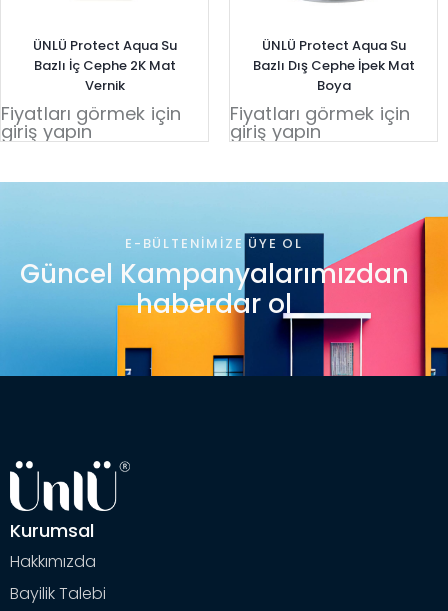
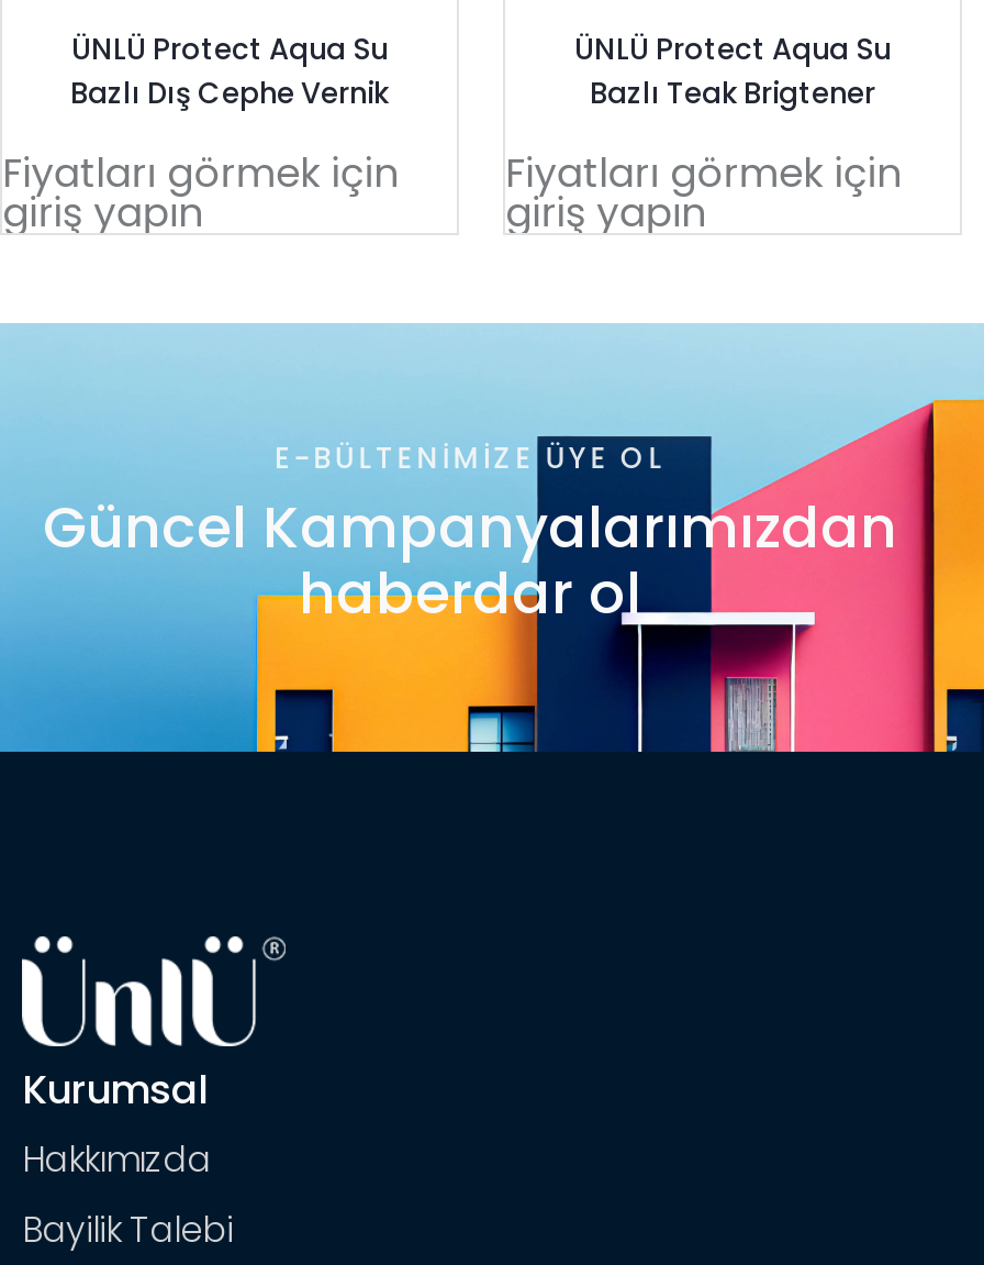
- Bazlı İç Cephe 2K Mat
- Vernik
+ Bazlı Dış Cephe Vernik

- Bazlı Dış Cephe İpek Mat
- Boya
+ Bazlı Teak Brigtener
